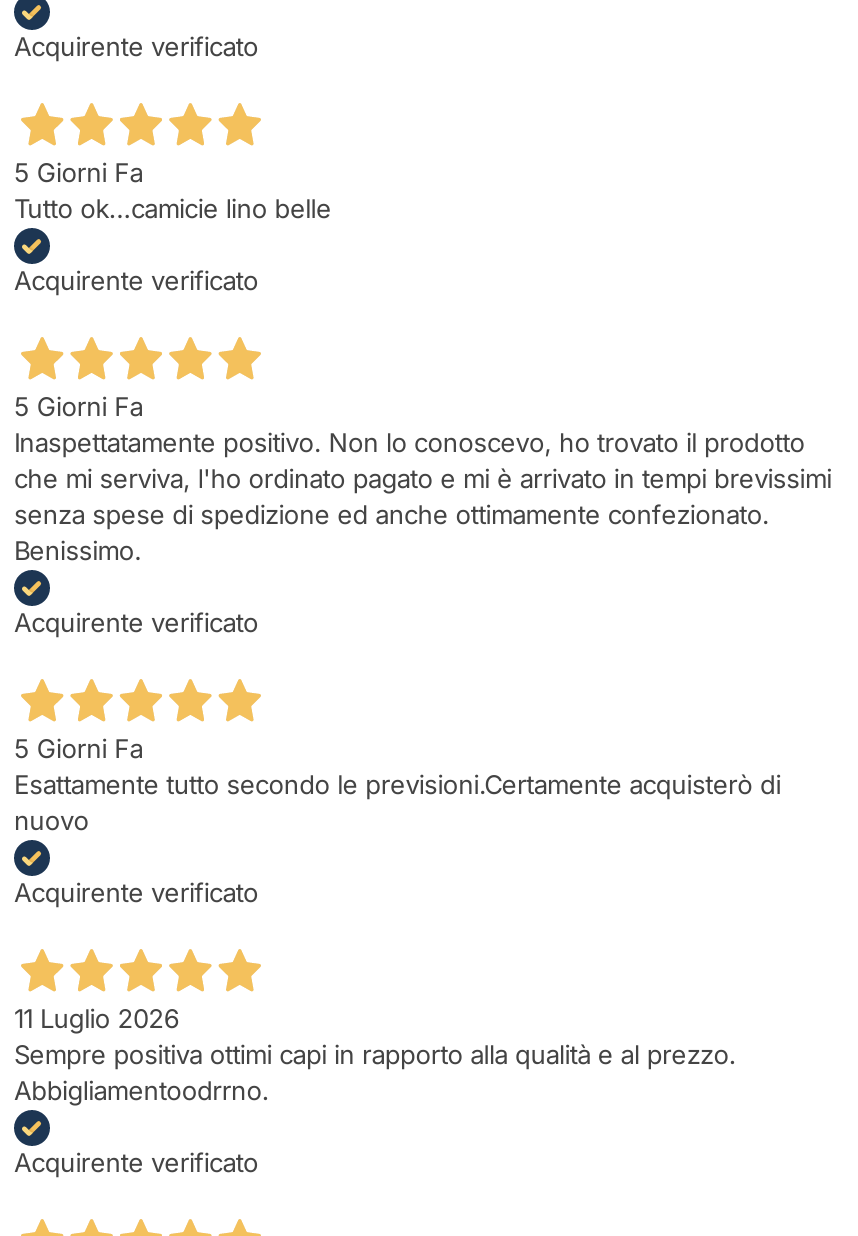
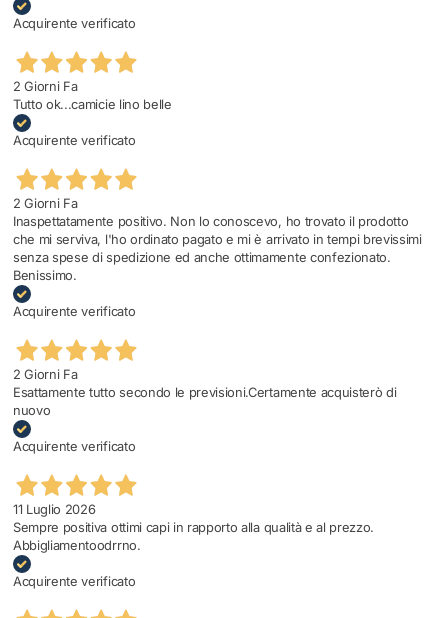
- 5 Giorni Fa
+ 2 Giorni Fa

- 5 Giorni Fa
+ 2 Giorni Fa

- 5 Giorni Fa
+ 2 Giorni Fa
